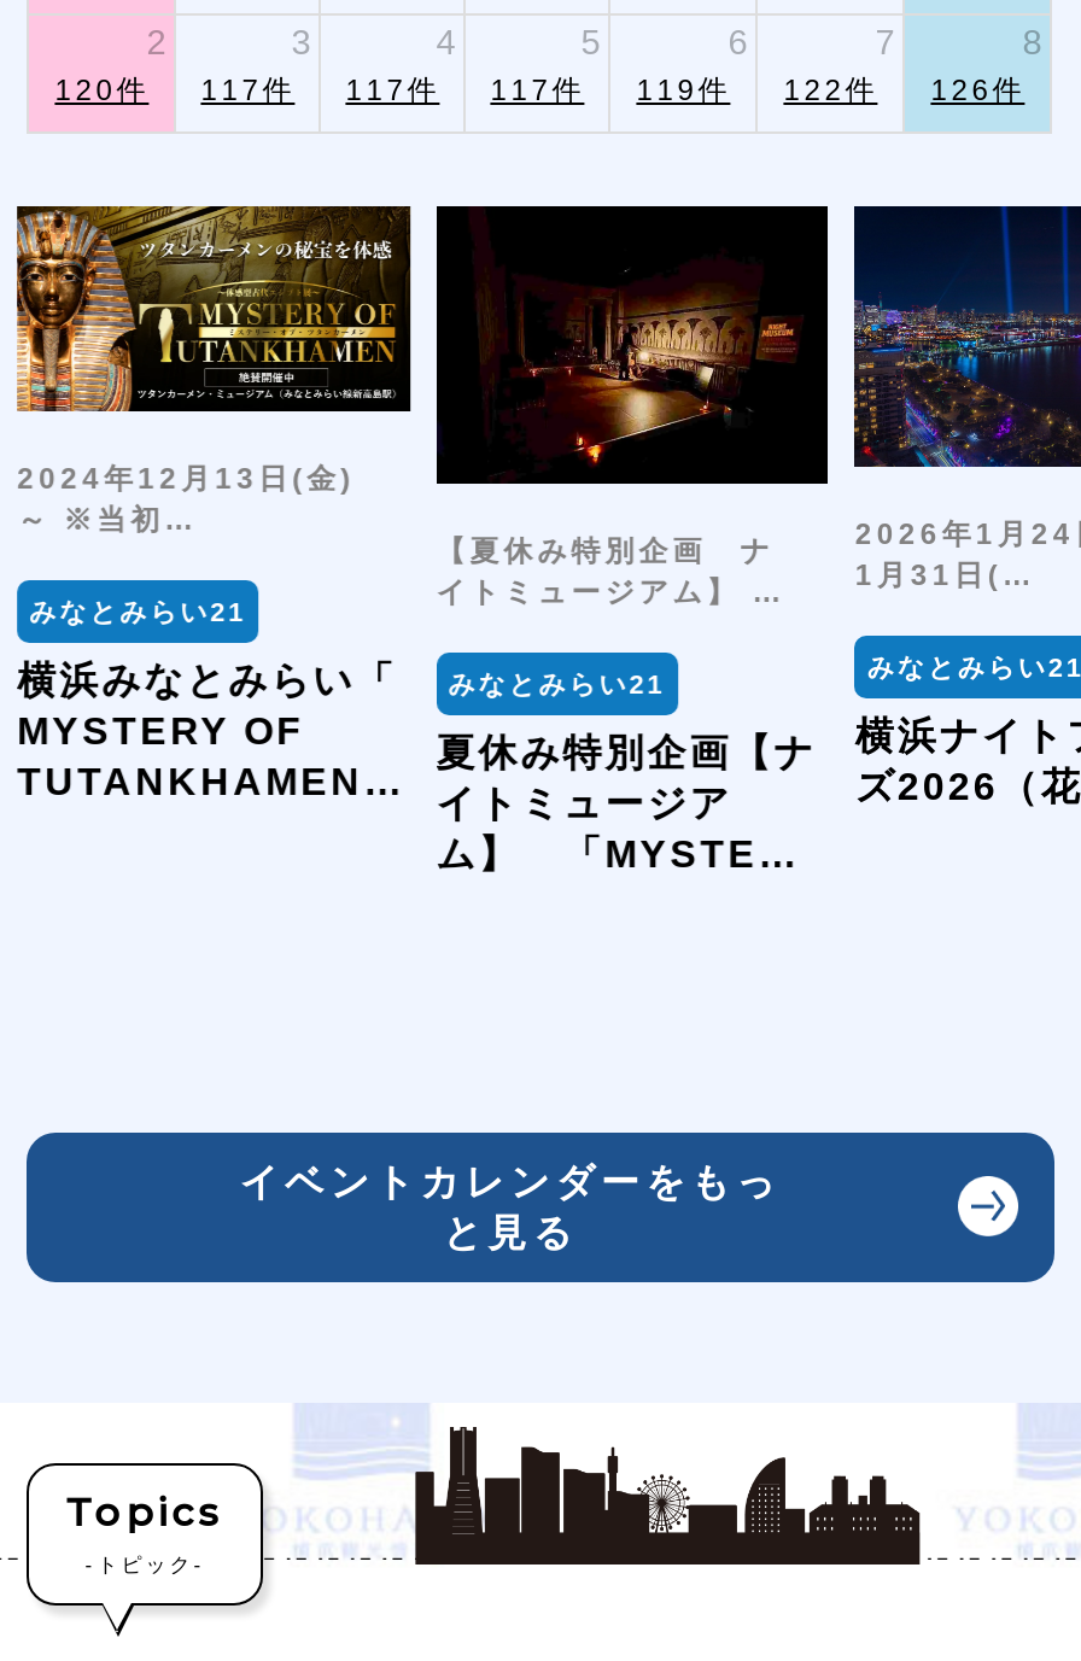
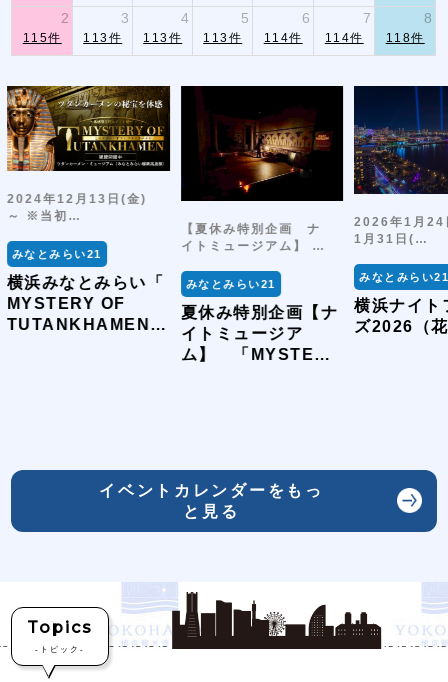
- 120件
+ 115件

- 117件
+ 113件

- 117件
+ 113件

- 117件
+ 113件

- 119件
+ 114件

- 122件
+ 114件

- 126件
+ 118件
